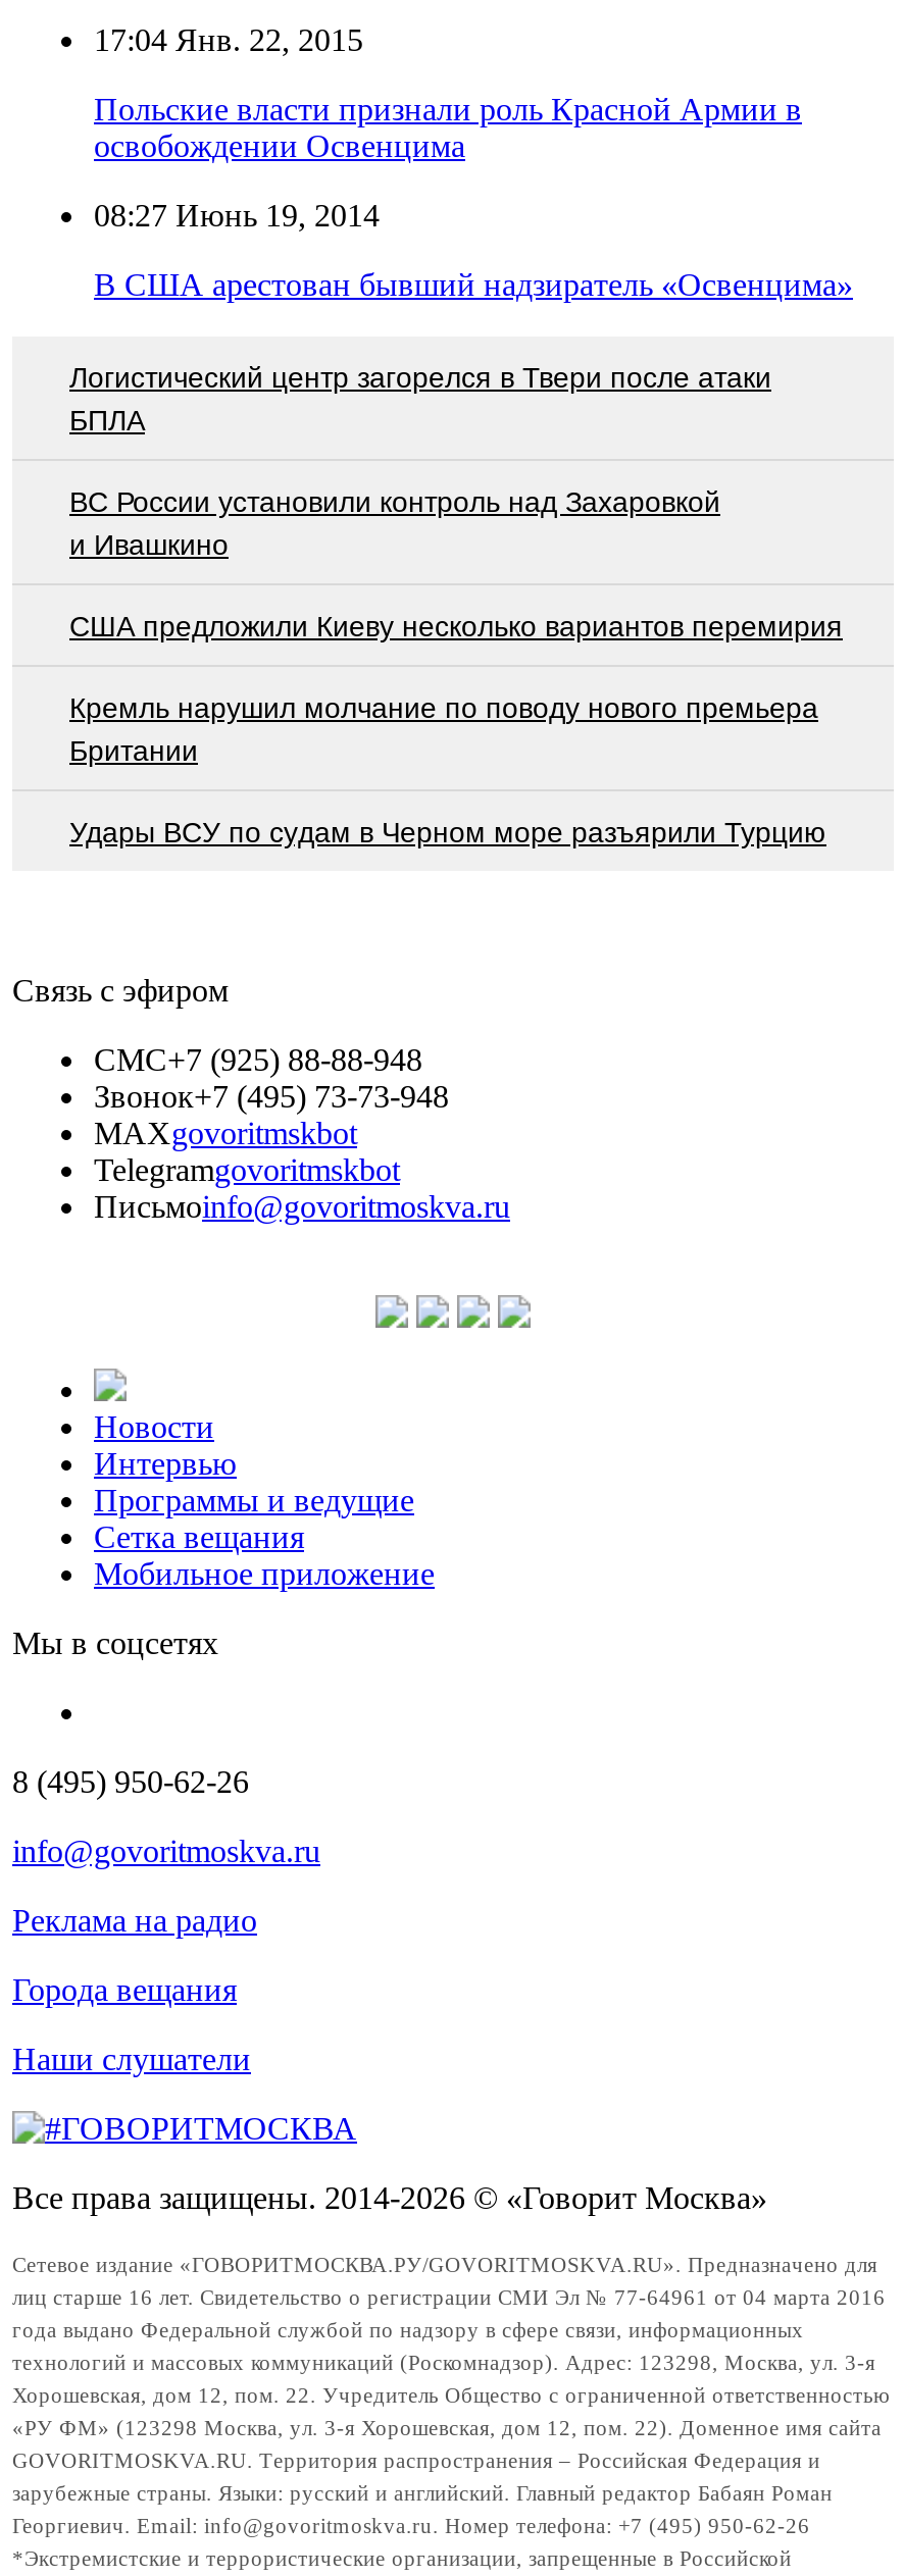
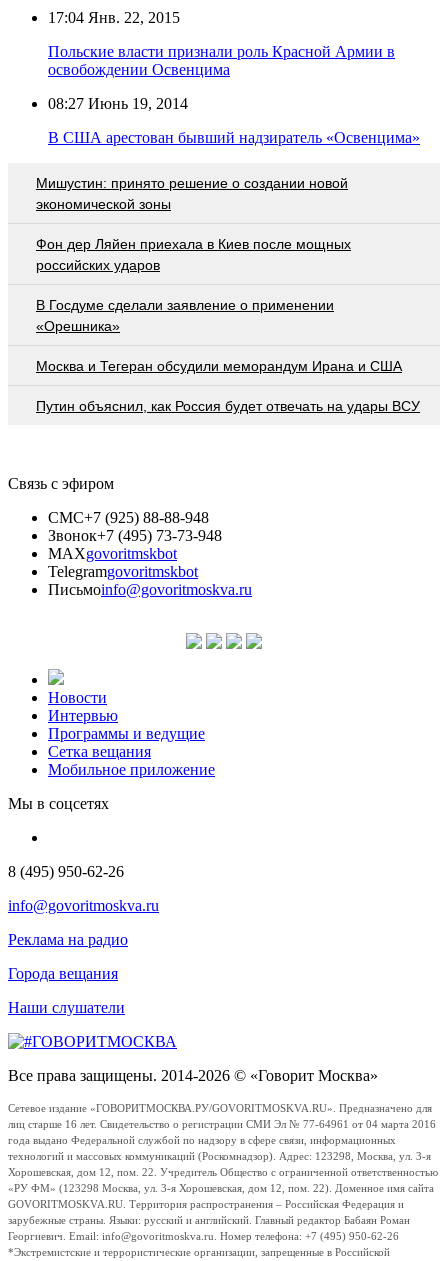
- Логистический центр загорелся в Твери после атаки
- БПЛА
+ Мишустин: принято решение о создании новой
+ экономической зоны

- ВС России установили контроль над Захаровкой
- и Ивашкино
+ Фон дер Ляйен приехала в Киев после мощных
+ российских ударов

- США предложили Киеву несколько вариантов перемирия
+ В Госдуме сделали заявление о применении
+ «Орешника»

- Кремль нарушил молчание по поводу нового премьера
- Британии
+ Москва и Тегеран обсудили меморандум Ирана и США

- Удары ВСУ по судам в Черном море разъярили Турцию
+ Путин объяснил, как Россия будет отвечать на удары ВСУ
